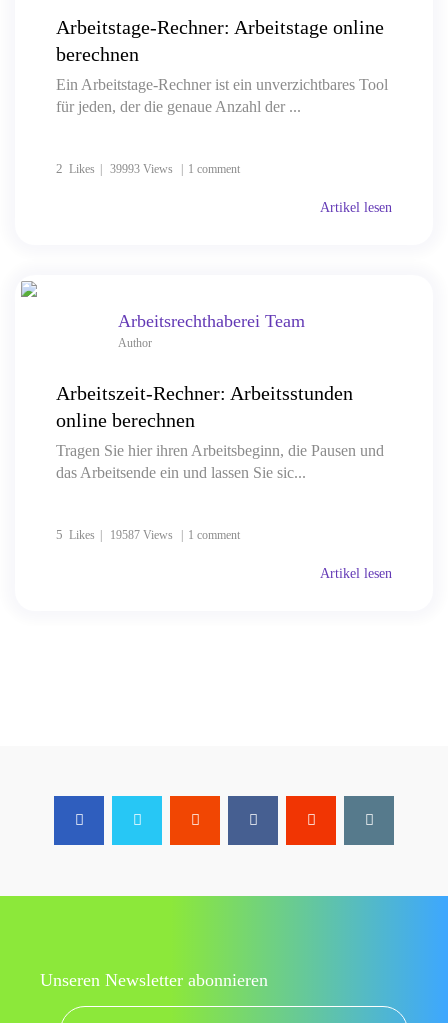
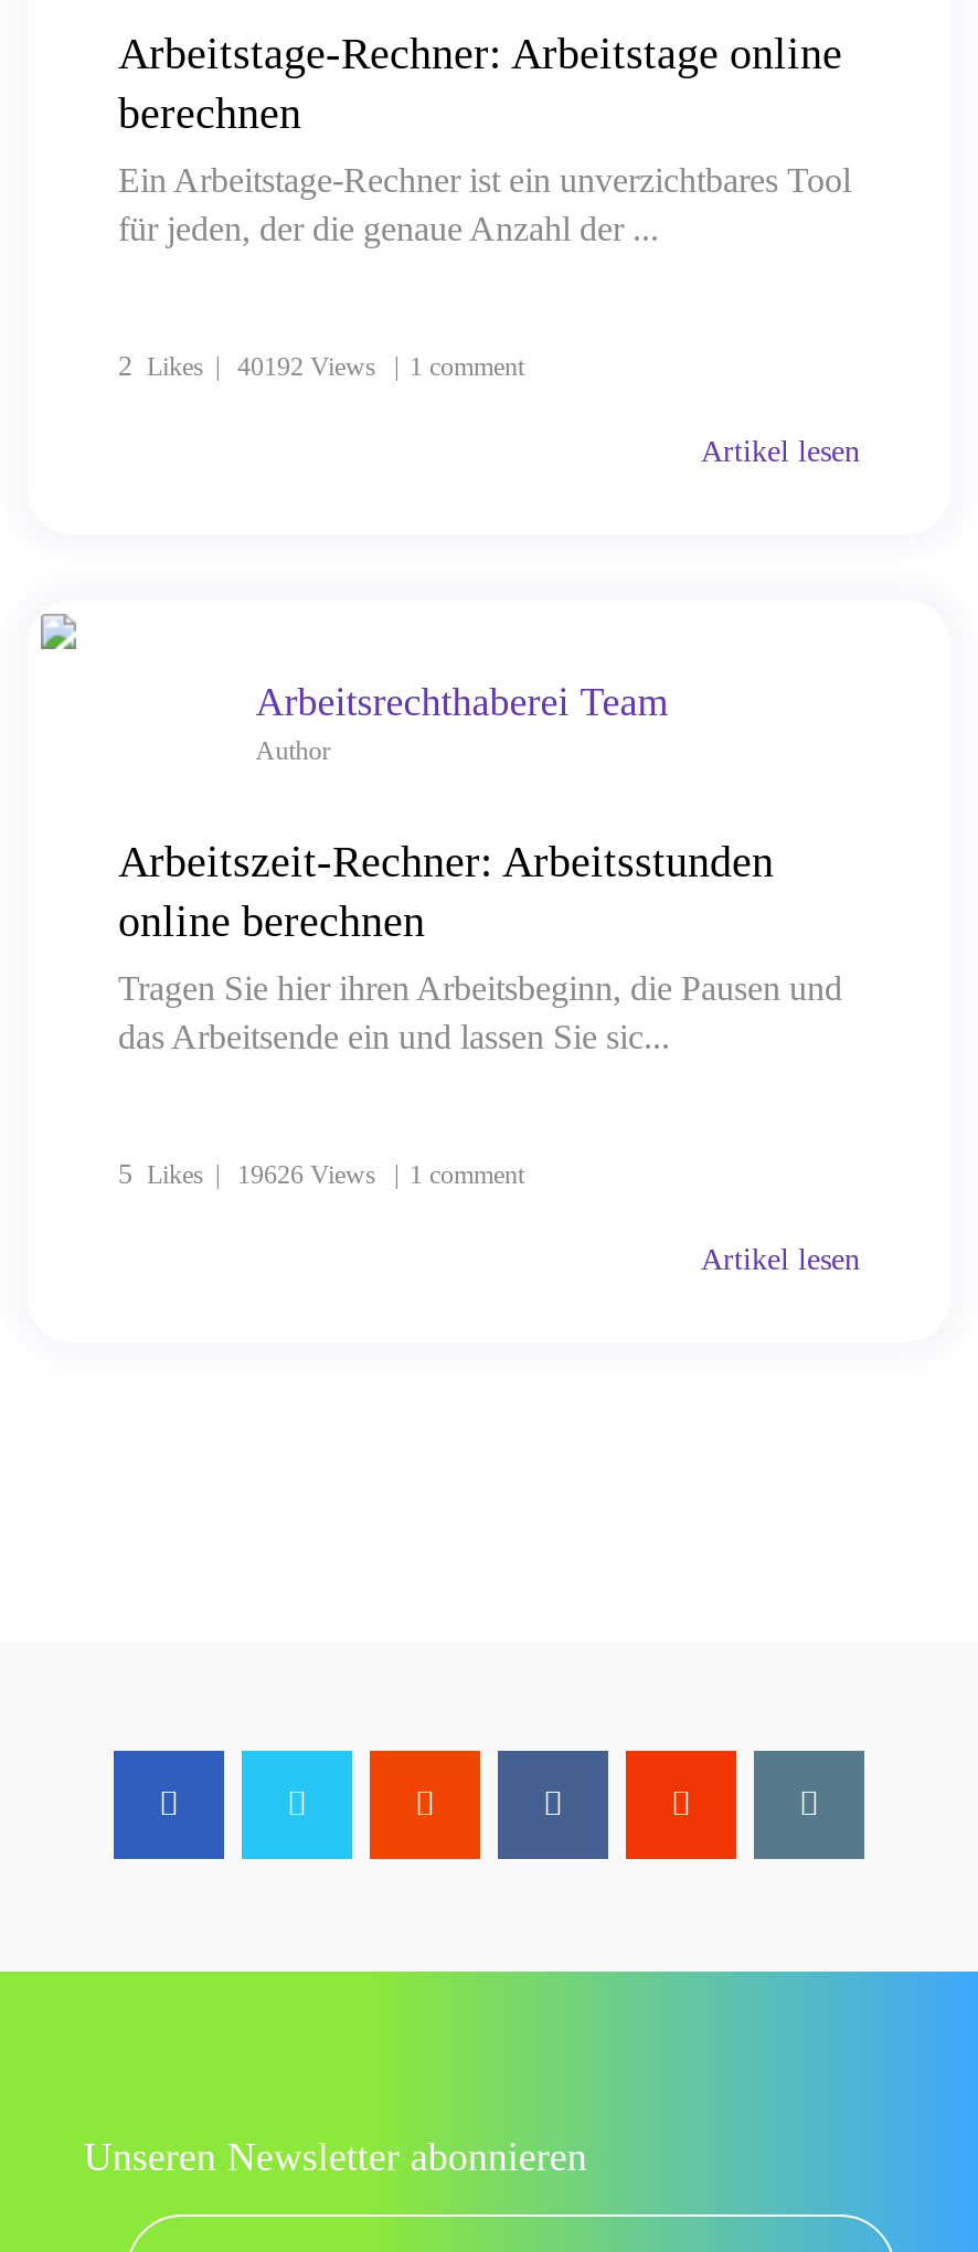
- 2 Likes 39993 Views 1 comment
+ 2 Likes 40192 Views 1 comment

- 5 Likes 19587 Views 1 comment
+ 5 Likes 19626 Views 1 comment
